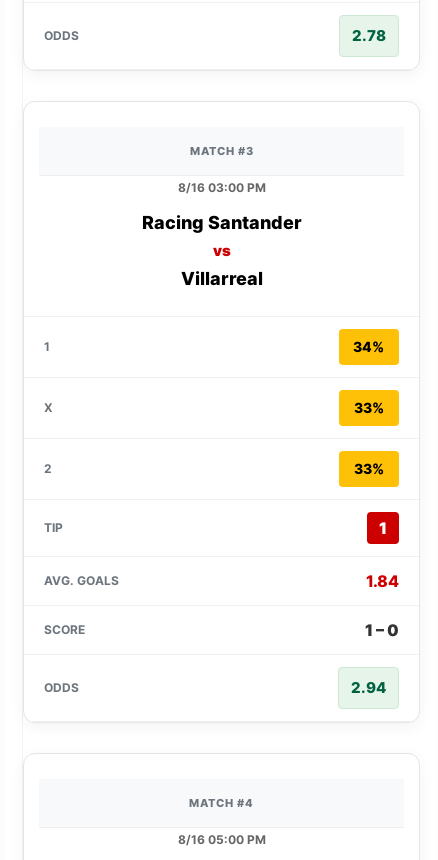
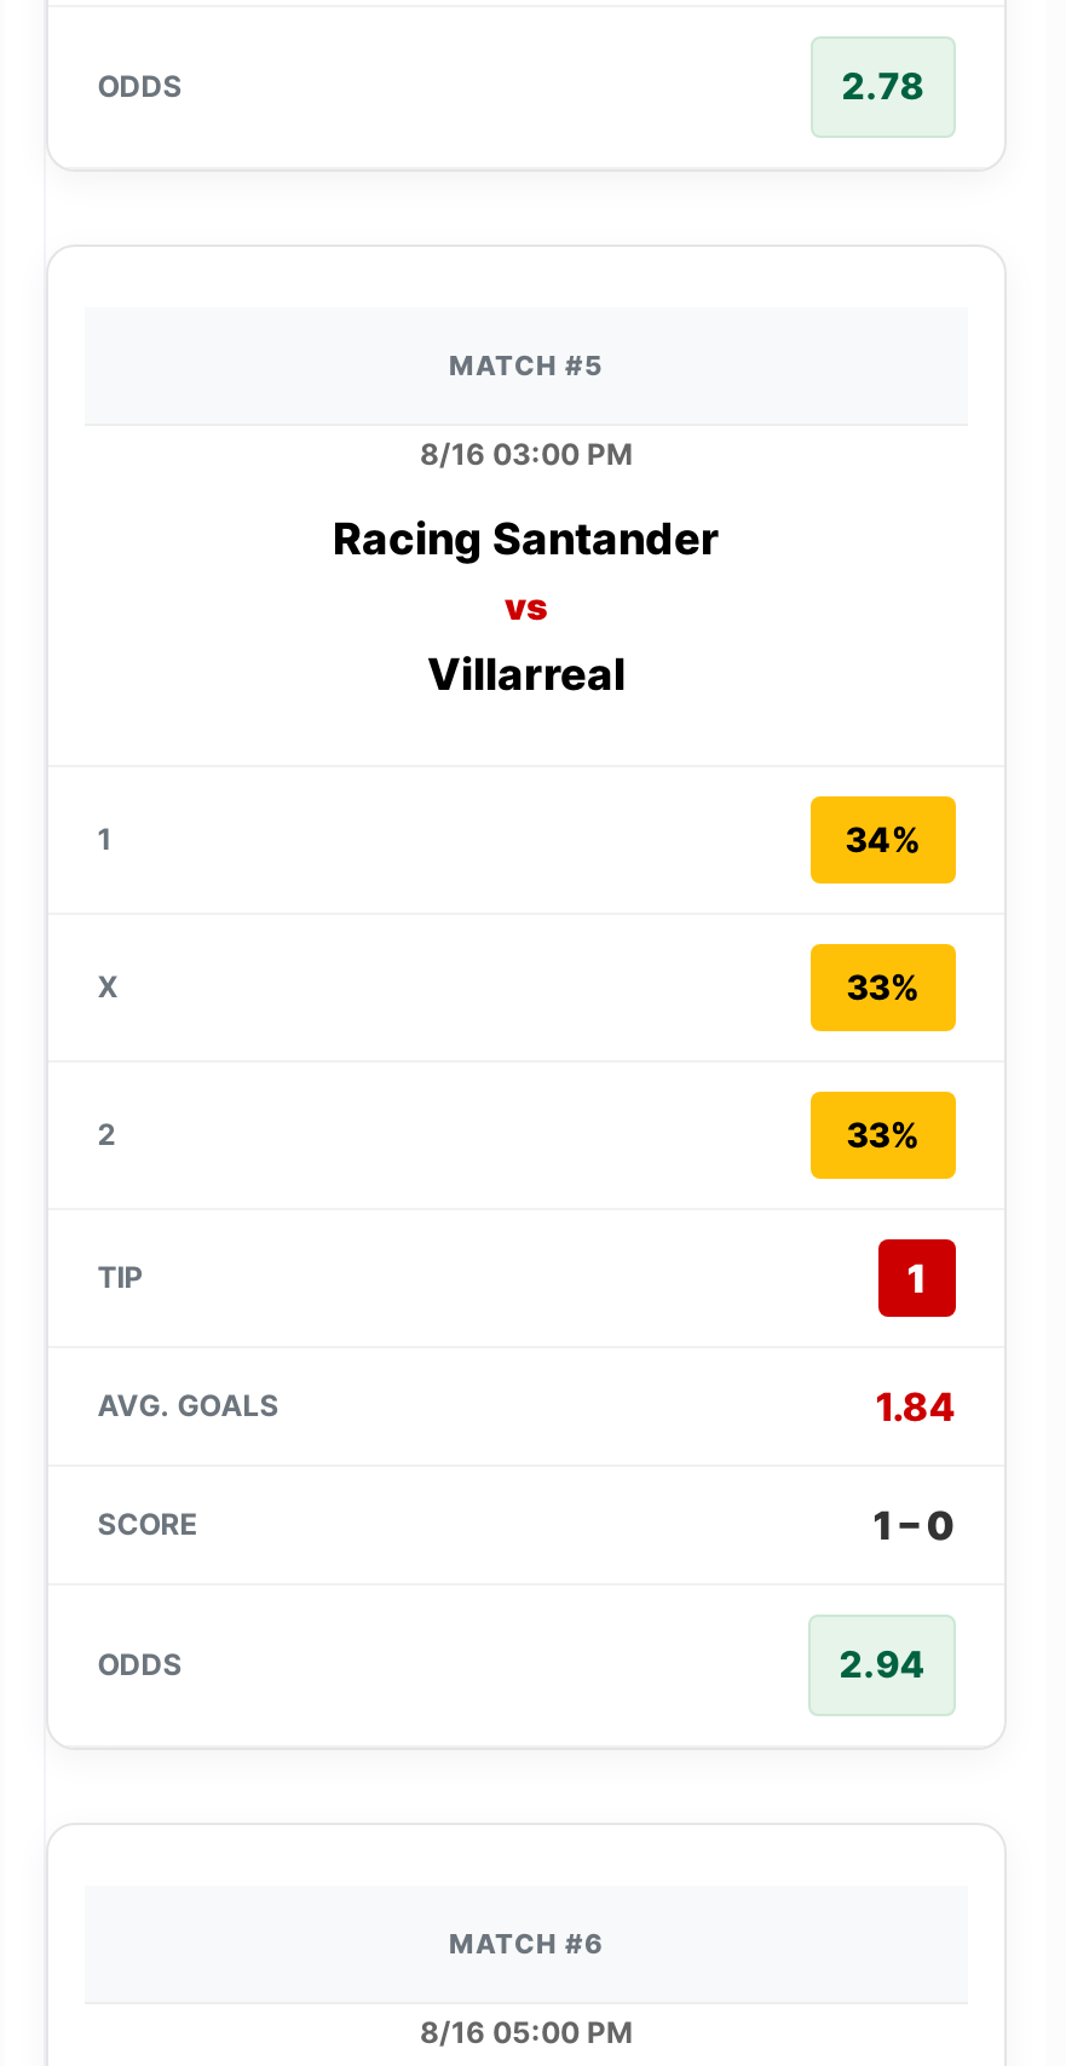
- MATCH #3
+ MATCH #5

- MATCH #4
+ MATCH #6
